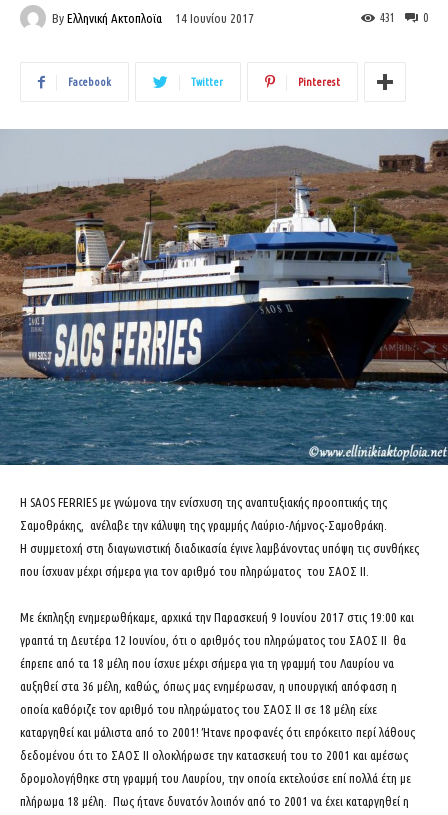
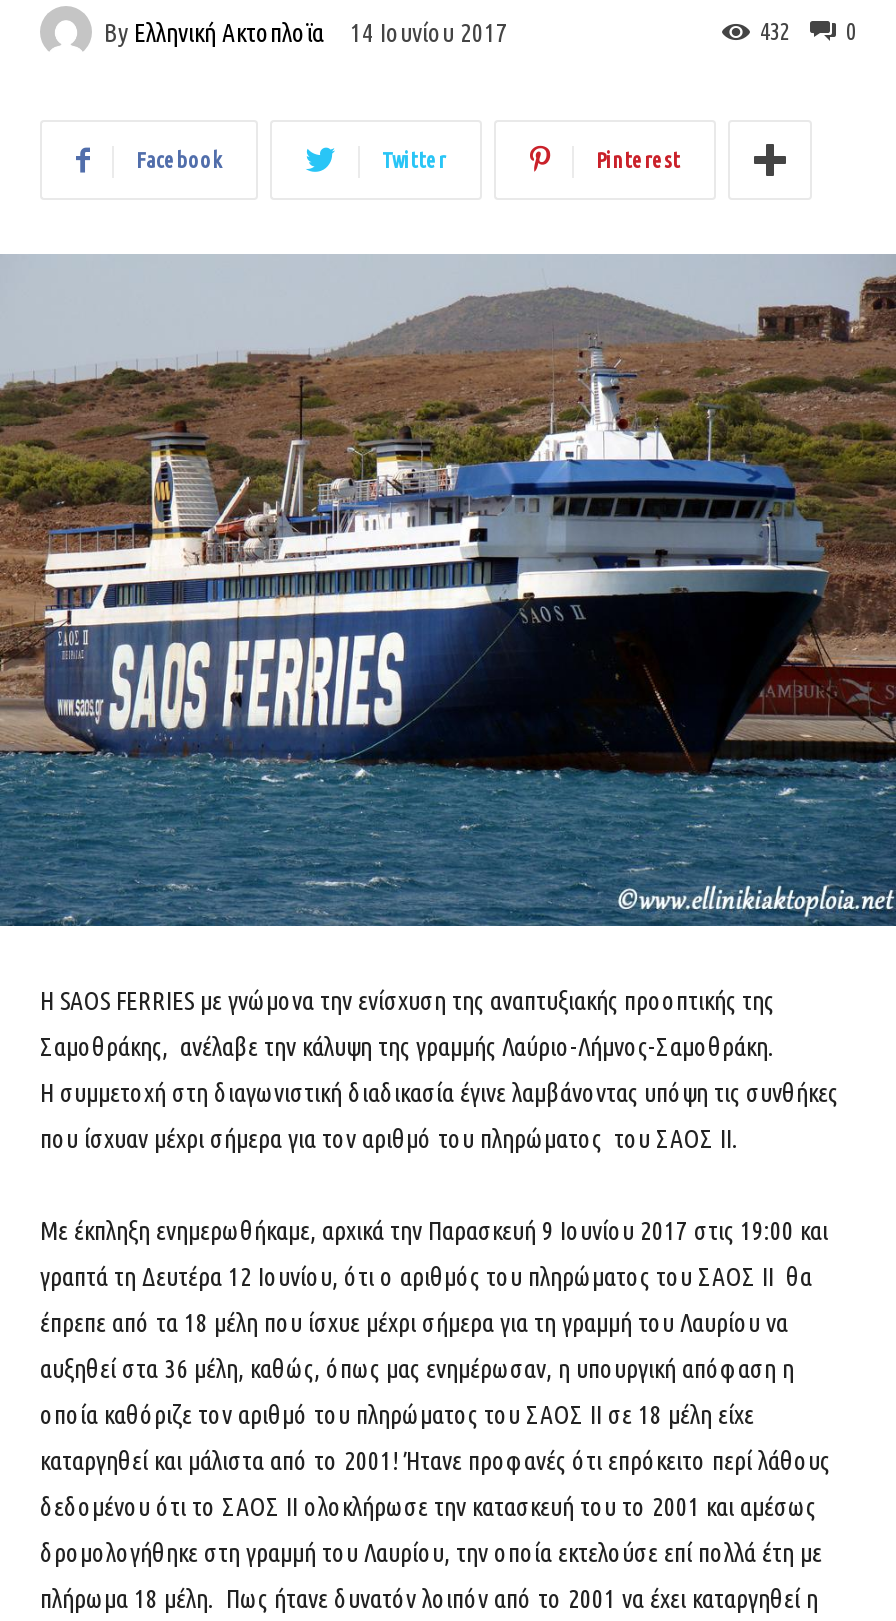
- 431
+ 432
